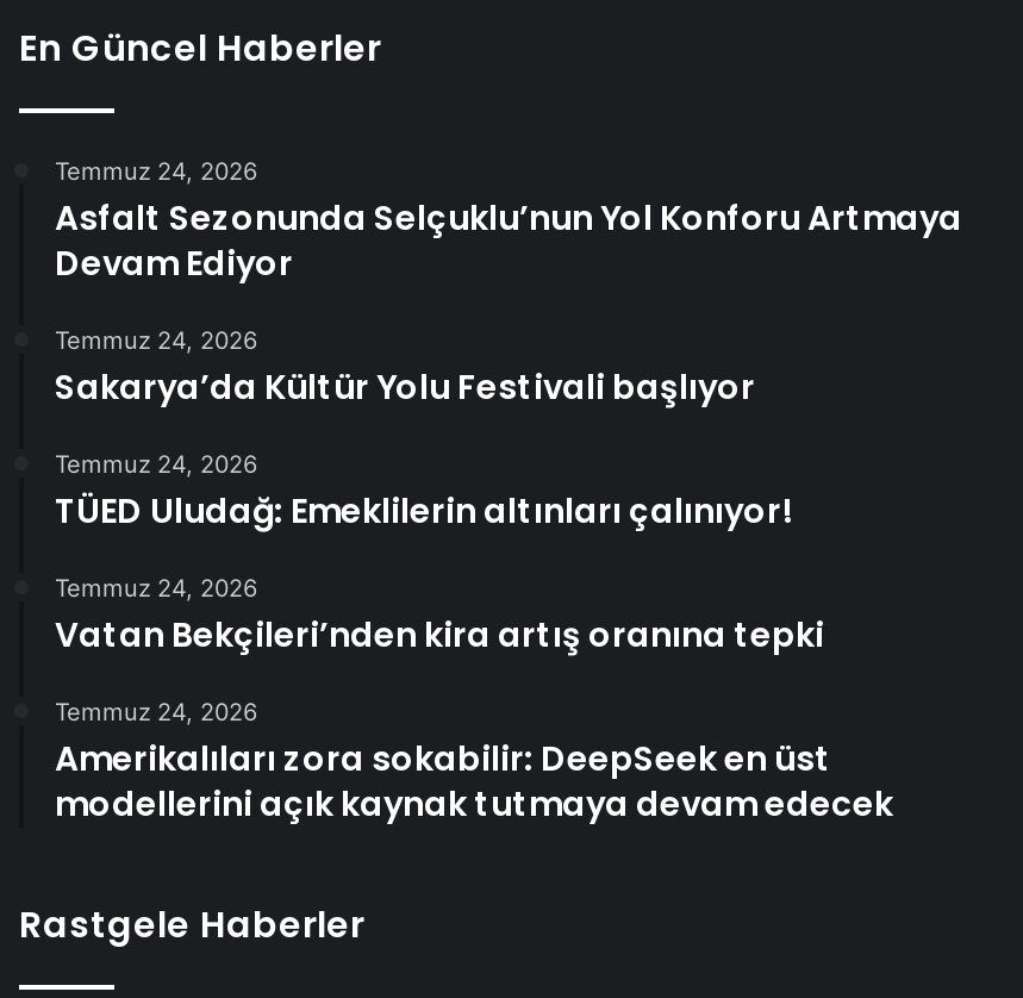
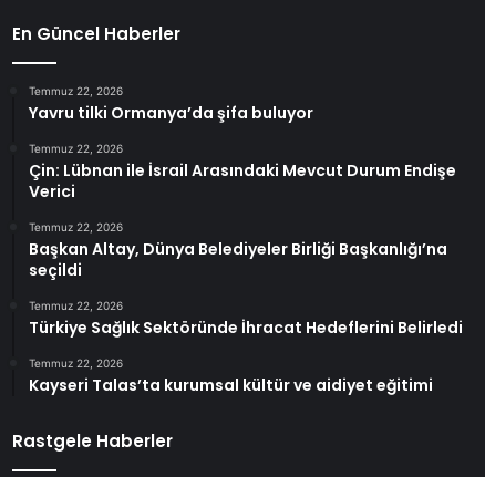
- Temmuz 24, 2026
- Asfalt Sezonunda Selçuklu’nun Yol Konforu Artmaya
- Devam Ediyor
+ Temmuz 22, 2026
+ Yavru tilki Ormanya’da şifa buluyor

- Temmuz 24, 2026
- Sakarya’da Kültür Yolu Festivali başlıyor
+ Temmuz 22, 2026
+ Çin: Lübnan ile İsrail Arasındaki Mevcut Durum Endişe
+ Verici

- Temmuz 24, 2026
- TÜED Uludağ: Emeklilerin altınları çalınıyor!
+ Temmuz 22, 2026
+ Başkan Altay, Dünya Belediyeler Birliği Başkanlığı’na
+ seçildi

- Temmuz 24, 2026
- Vatan Bekçileri’nden kira artış oranına tepki
+ Temmuz 22, 2026
+ Türkiye Sağlık Sektöründe İhracat Hedeflerini Belirledi

- Temmuz 24, 2026
- Amerikalıları zora sokabilir: DeepSeek en üst
- modellerini açık kaynak tutmaya devam edecek
+ Temmuz 22, 2026
+ Kayseri Talas’ta kurumsal kültür ve aidiyet eğitimi
